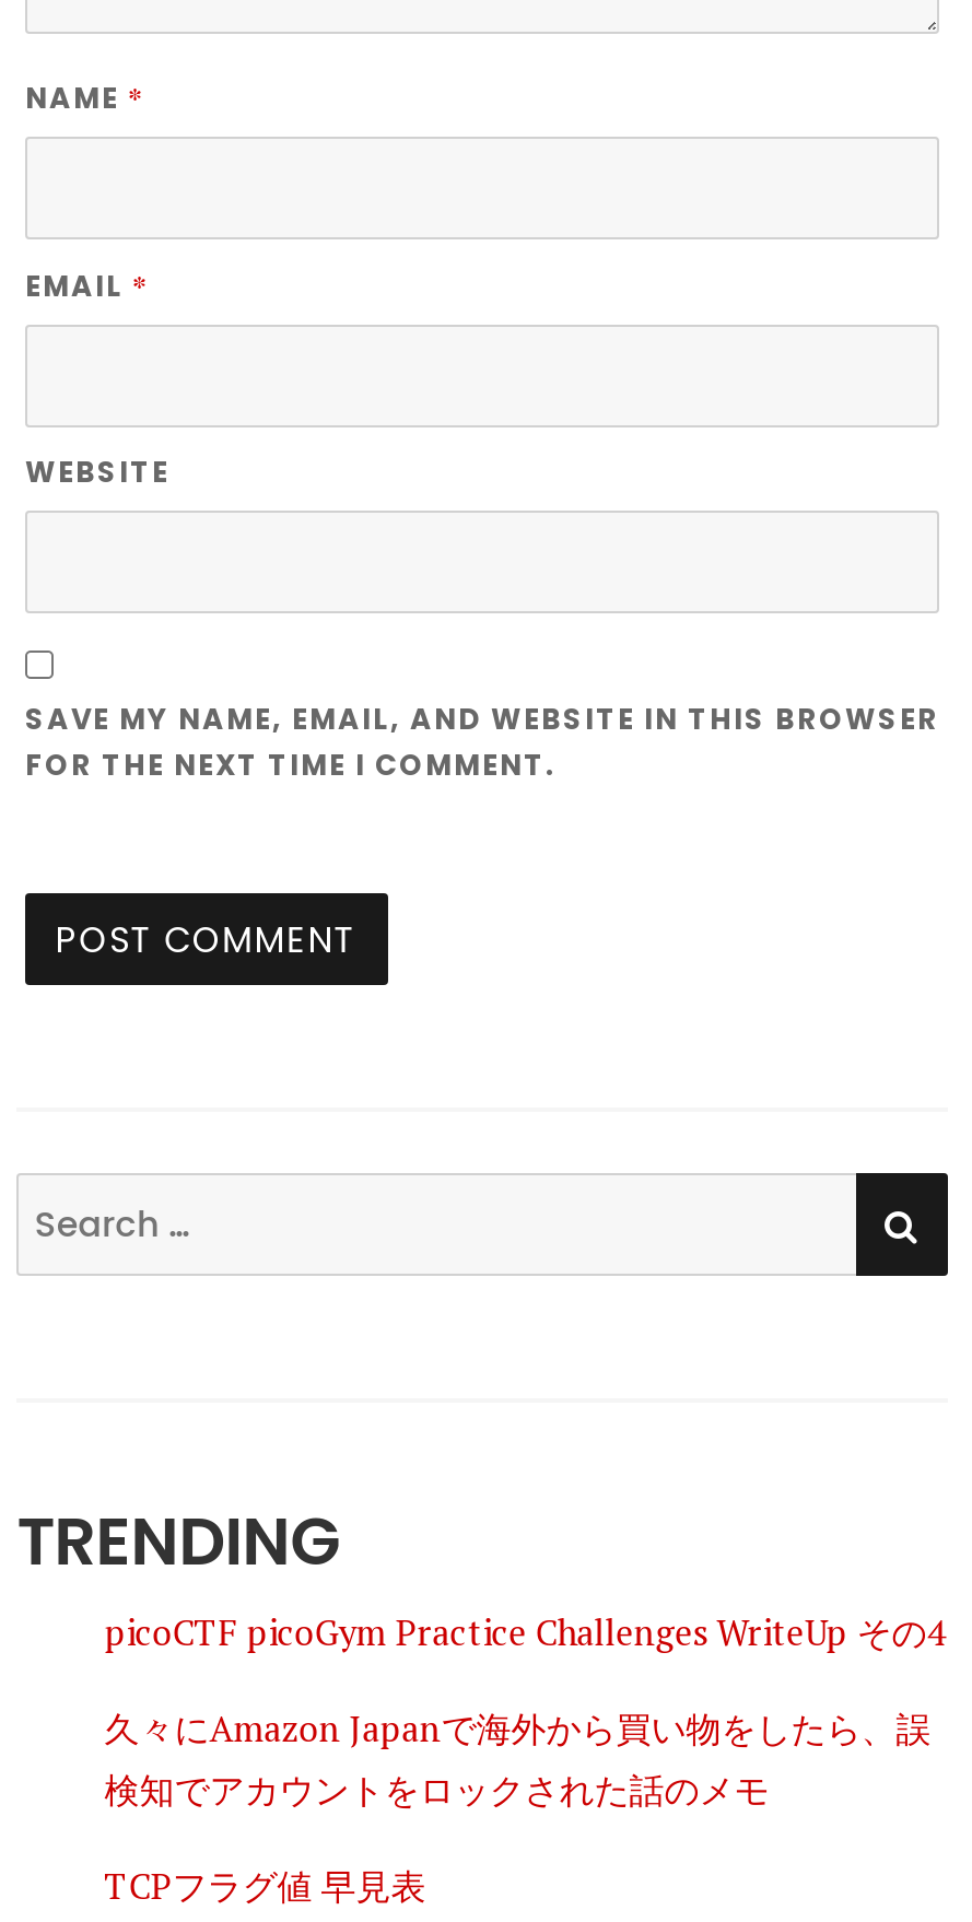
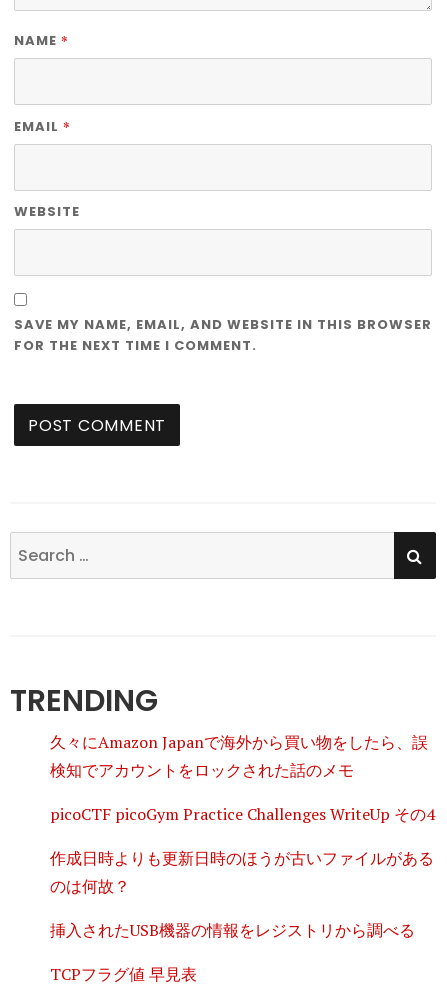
moved down: picoCTF picoGym Practice Challenges WriteUp その4

moved up: 久々にAmazon Japanで海外から買い物をしたら、誤 | 検知でアカウントをロックされた話のメモ

+ 作成日時よりも更新日時のほうが古いファイルがある
+ のは何故？
+ 挿入されたUSB機器の情報をレジストリから調べる
